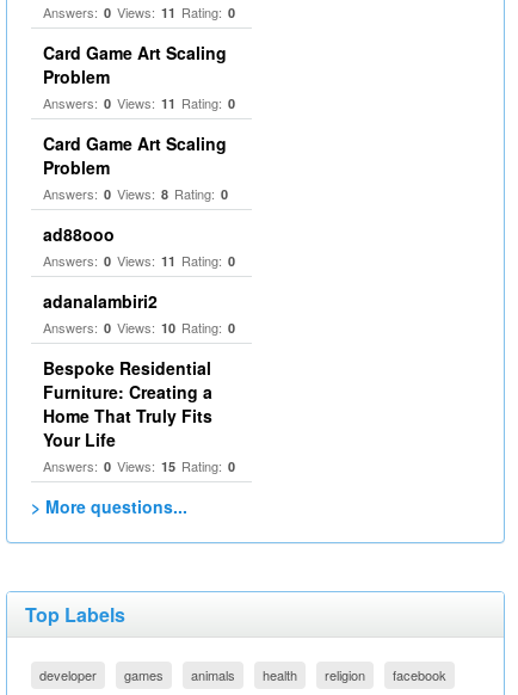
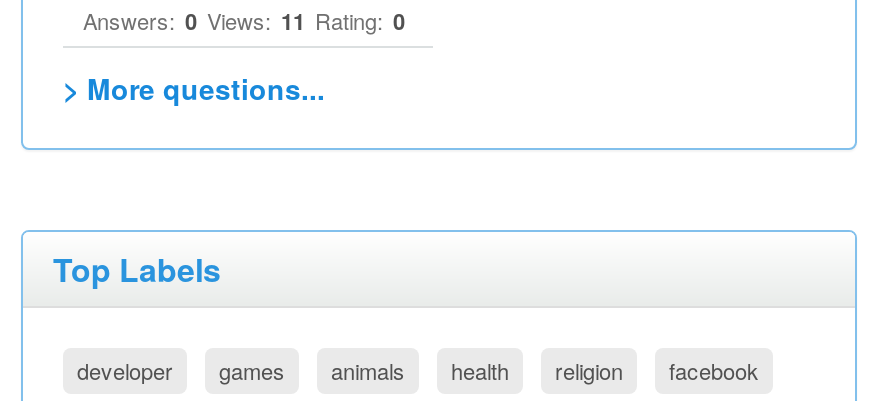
- Card Game Art Scaling
- Problem
- Answers: 0 Views: 11 Rating: 0
- Card Game Art Scaling
- Problem
- Answers: 0 Views: 8 Rating: 0
- ad88ooo
- Answers: 0 Views: 11 Rating: 0
- adanalambiri2
- Answers: 0 Views: 10 Rating: 0
- Bespoke Residential
- Furniture: Creating a
- Home That Truly Fits
- Your Life
- Answers: 0 Views: 15 Rating: 0
